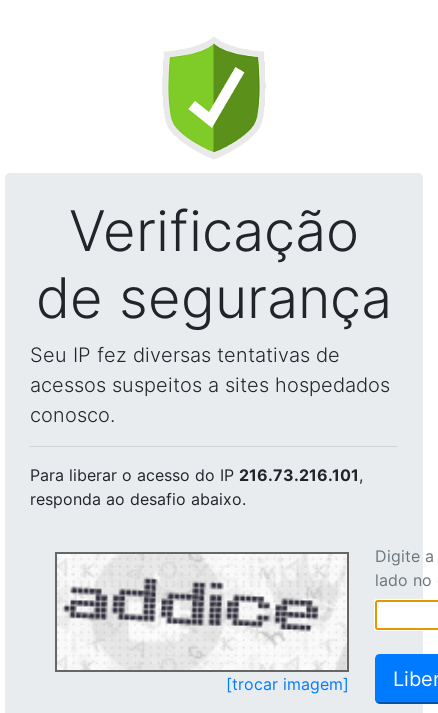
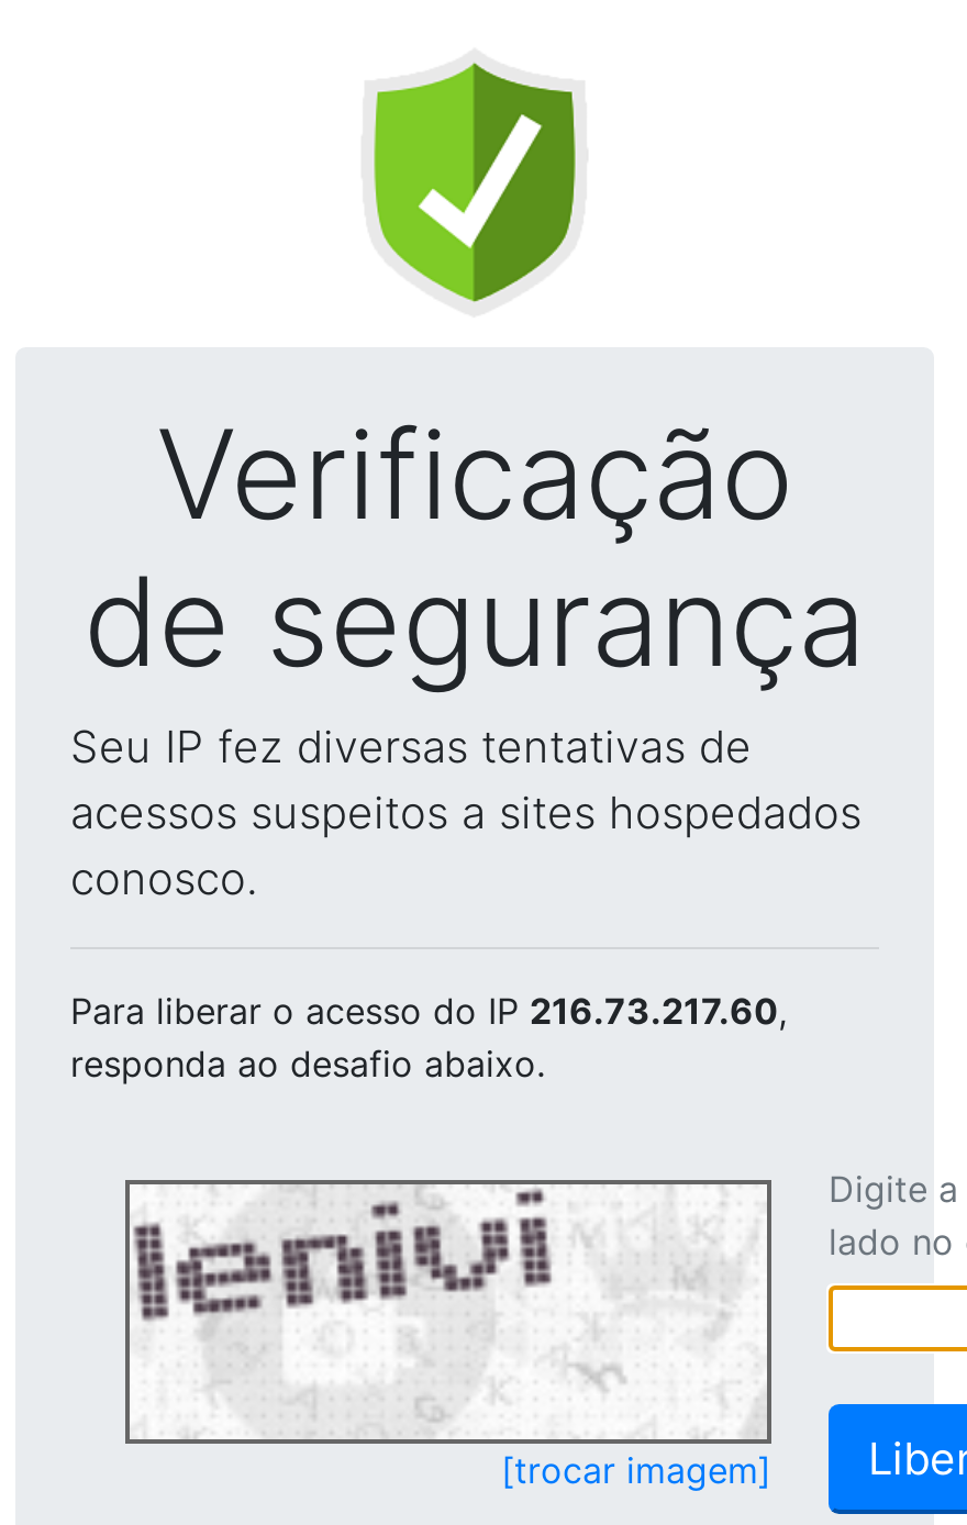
- Para liberar o acesso do IP 216.73.216.101,
+ Para liberar o acesso do IP 216.73.217.60,

- [image]
+ [image]
